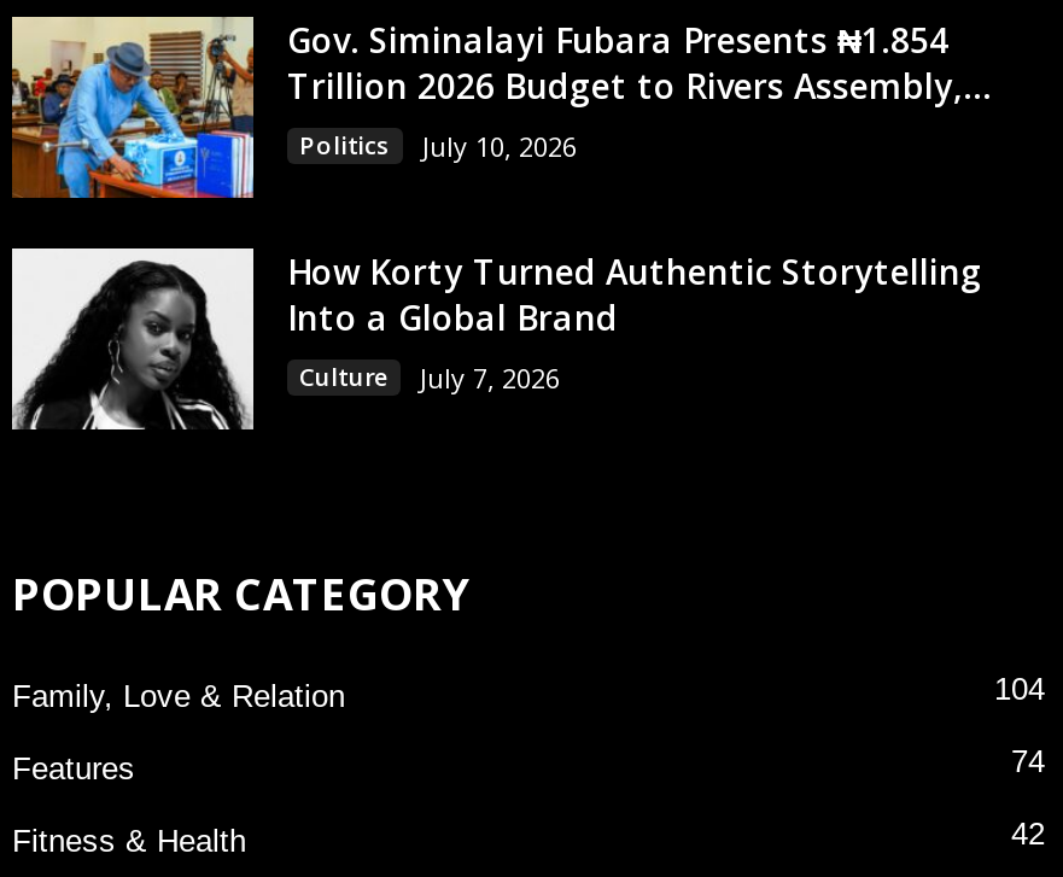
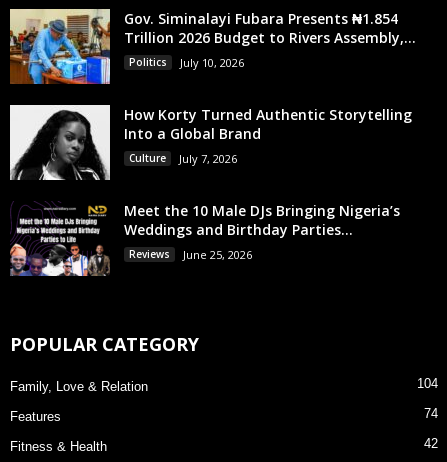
+ [image]
+ Meet the 10 Male DJs Bringing Nigeria’s
+ Weddings and Birthday Parties...
+ Reviews
+ June 25, 2026
